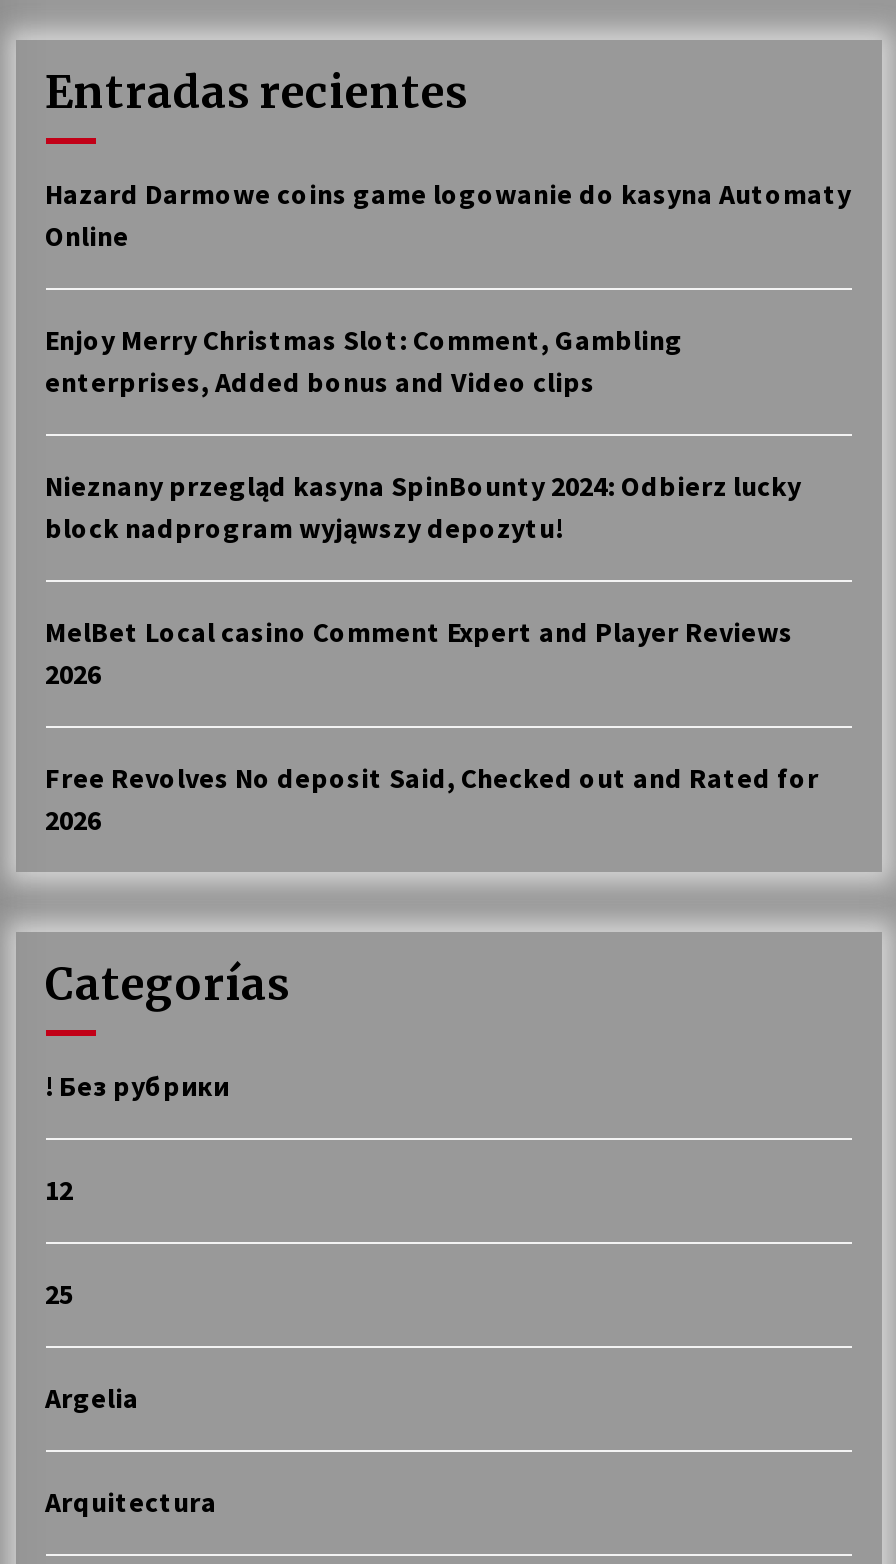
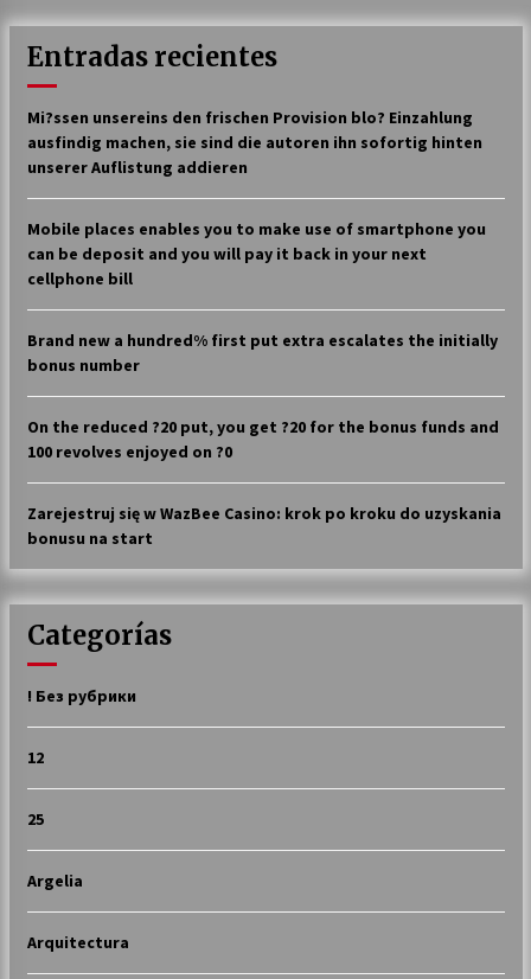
- Hazard Darmowe coins game logowanie do kasyna Automaty
- Online
+ Mi?ssen unsereins den frischen Provision blo? Einzahlung
+ ausfindig machen, sie sind die autoren ihn sofortig hinten
+ unserer Auflistung addieren

- Enjoy Merry Christmas Slot: Comment, Gambling
- enterprises, Added bonus and Video clips
+ Mobile places enables you to make use of smartphone you
+ can be deposit and you will pay it back in your next
+ cellphone bill

- Nieznany przegląd kasyna SpinBounty 2024: Odbierz lucky
- block nadprogram wyjąwszy depozytu!
+ Brand new a hundred% first put extra escalates the initially
+ bonus number

- MelBet Local casino Comment Expert and Player Reviews
- 2026
+ On the reduced ?20 put, you get ?20 for the bonus funds and
+ 100 revolves enjoyed on ?0

- Free Revolves No deposit Said, Checked out and Rated for
- 2026
+ Zarejestruj się w WazBee Casino: krok po kroku do uzyskania
+ bonusu na start
